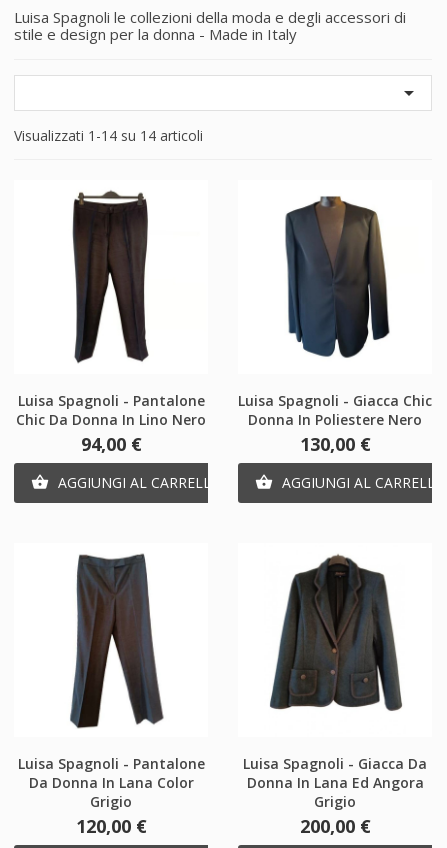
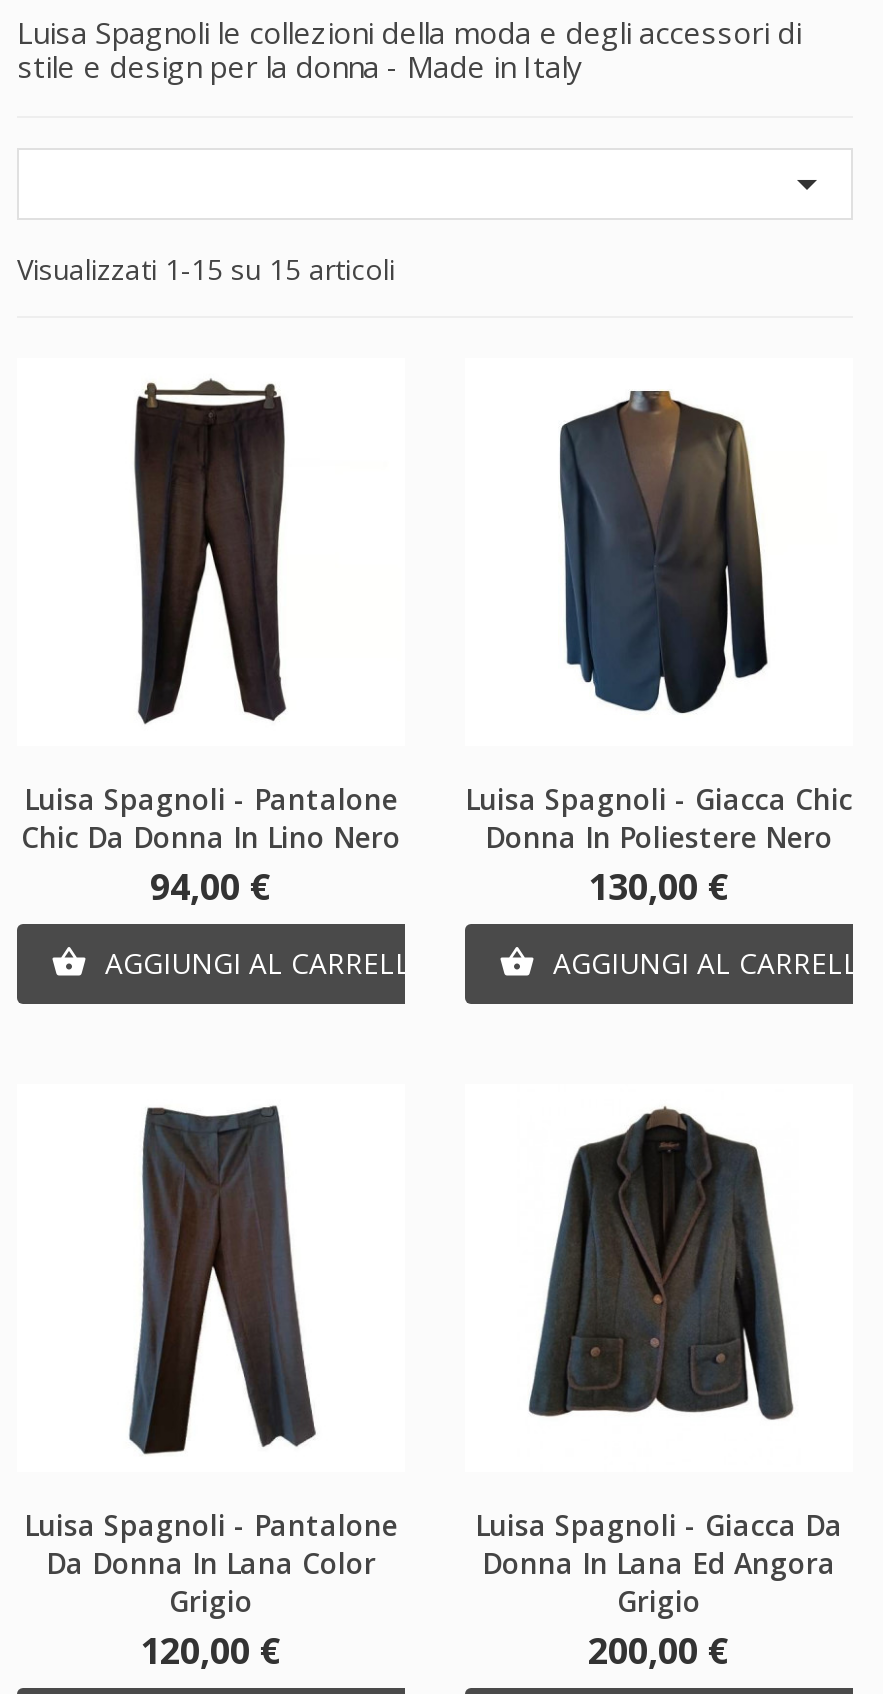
- Visualizzati 1-14 su 14 articoli
+ Visualizzati 1-15 su 15 articoli
